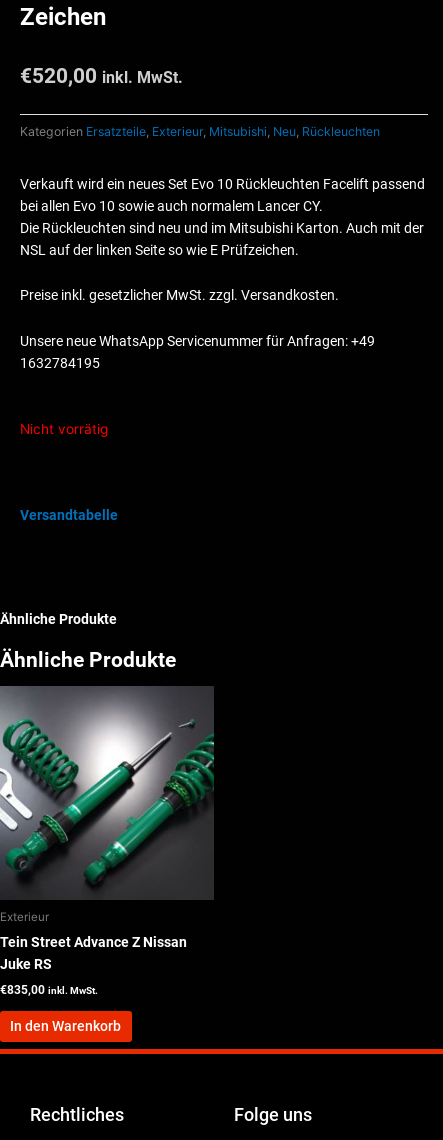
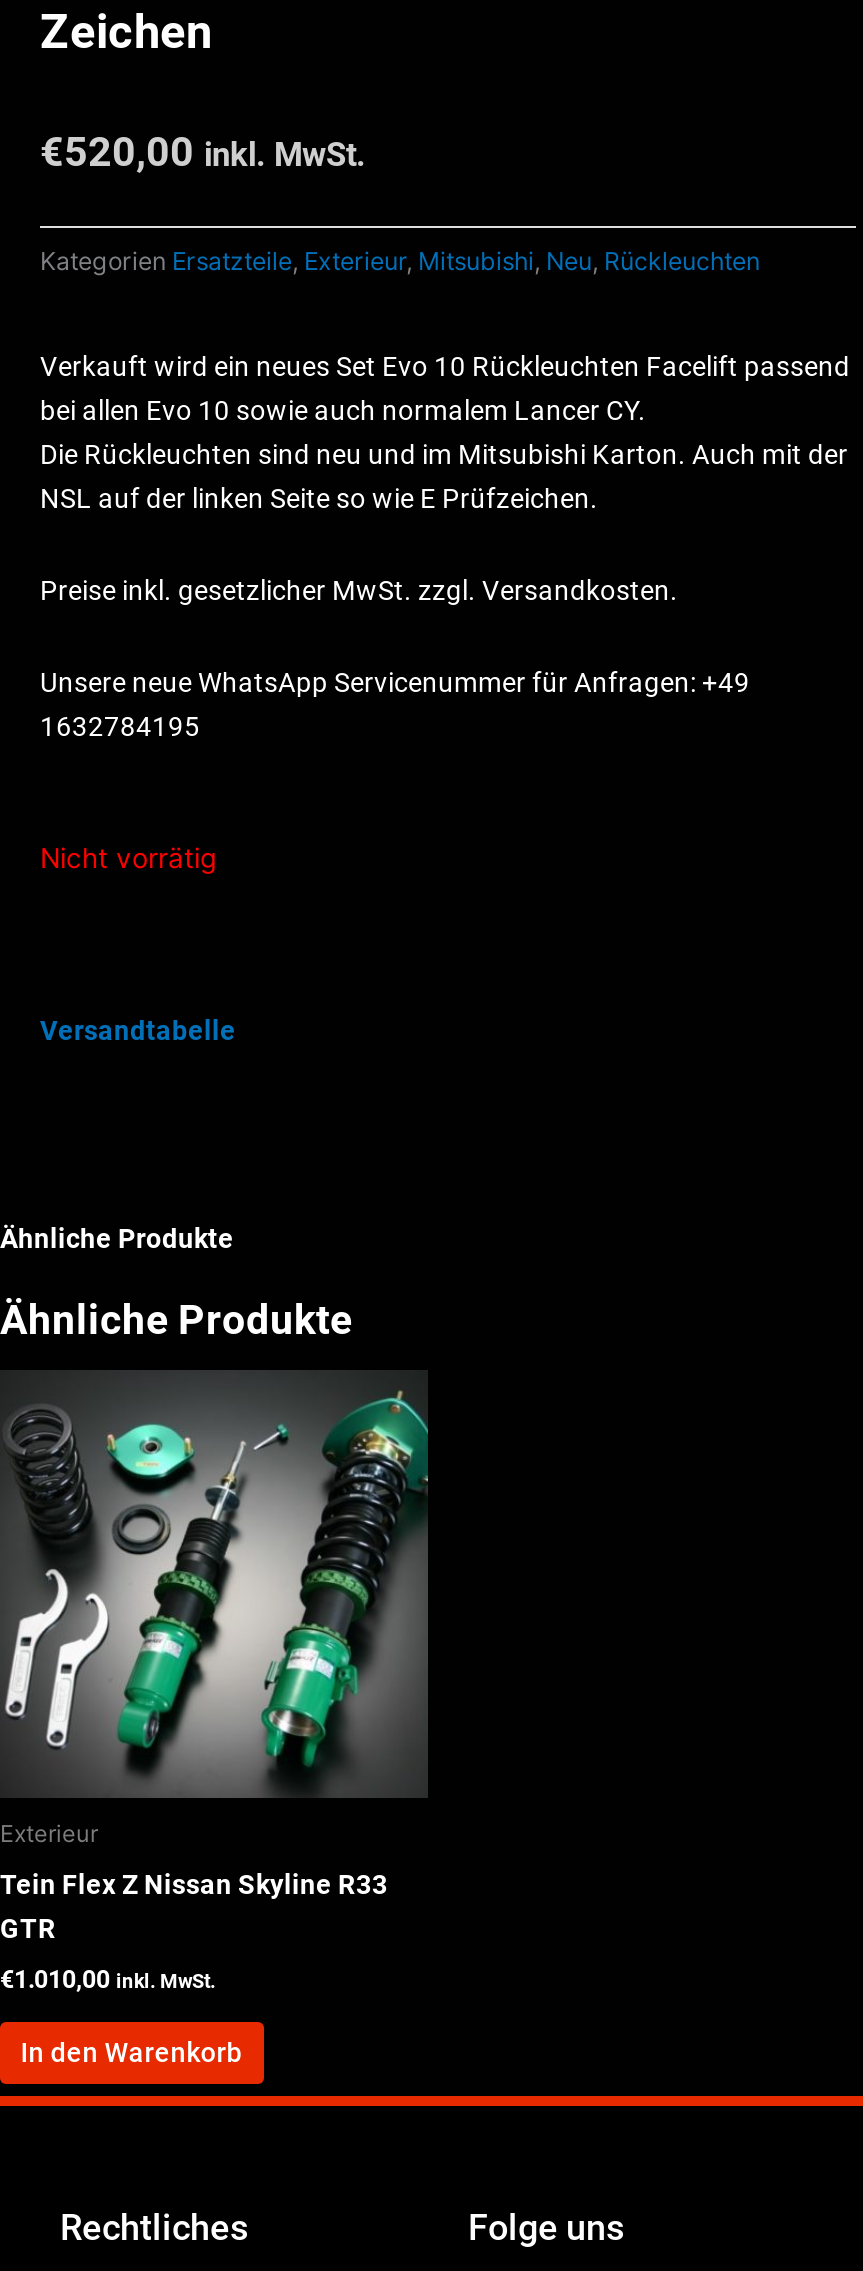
- [image]
- Tein Street Advance Z Nissan
- Juke RS
+ [image]
+ Tein Flex Z Nissan Skyline R33
+ GTR

- €835,00 inkl. MwSt.
+ €1.010,00 inkl. MwSt.
